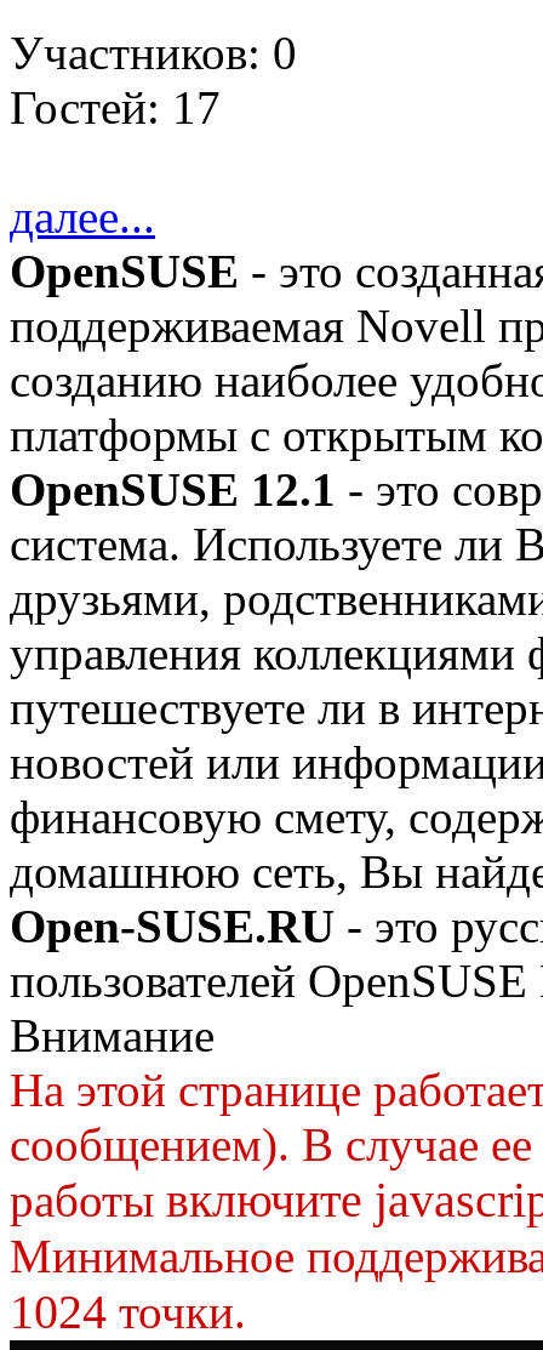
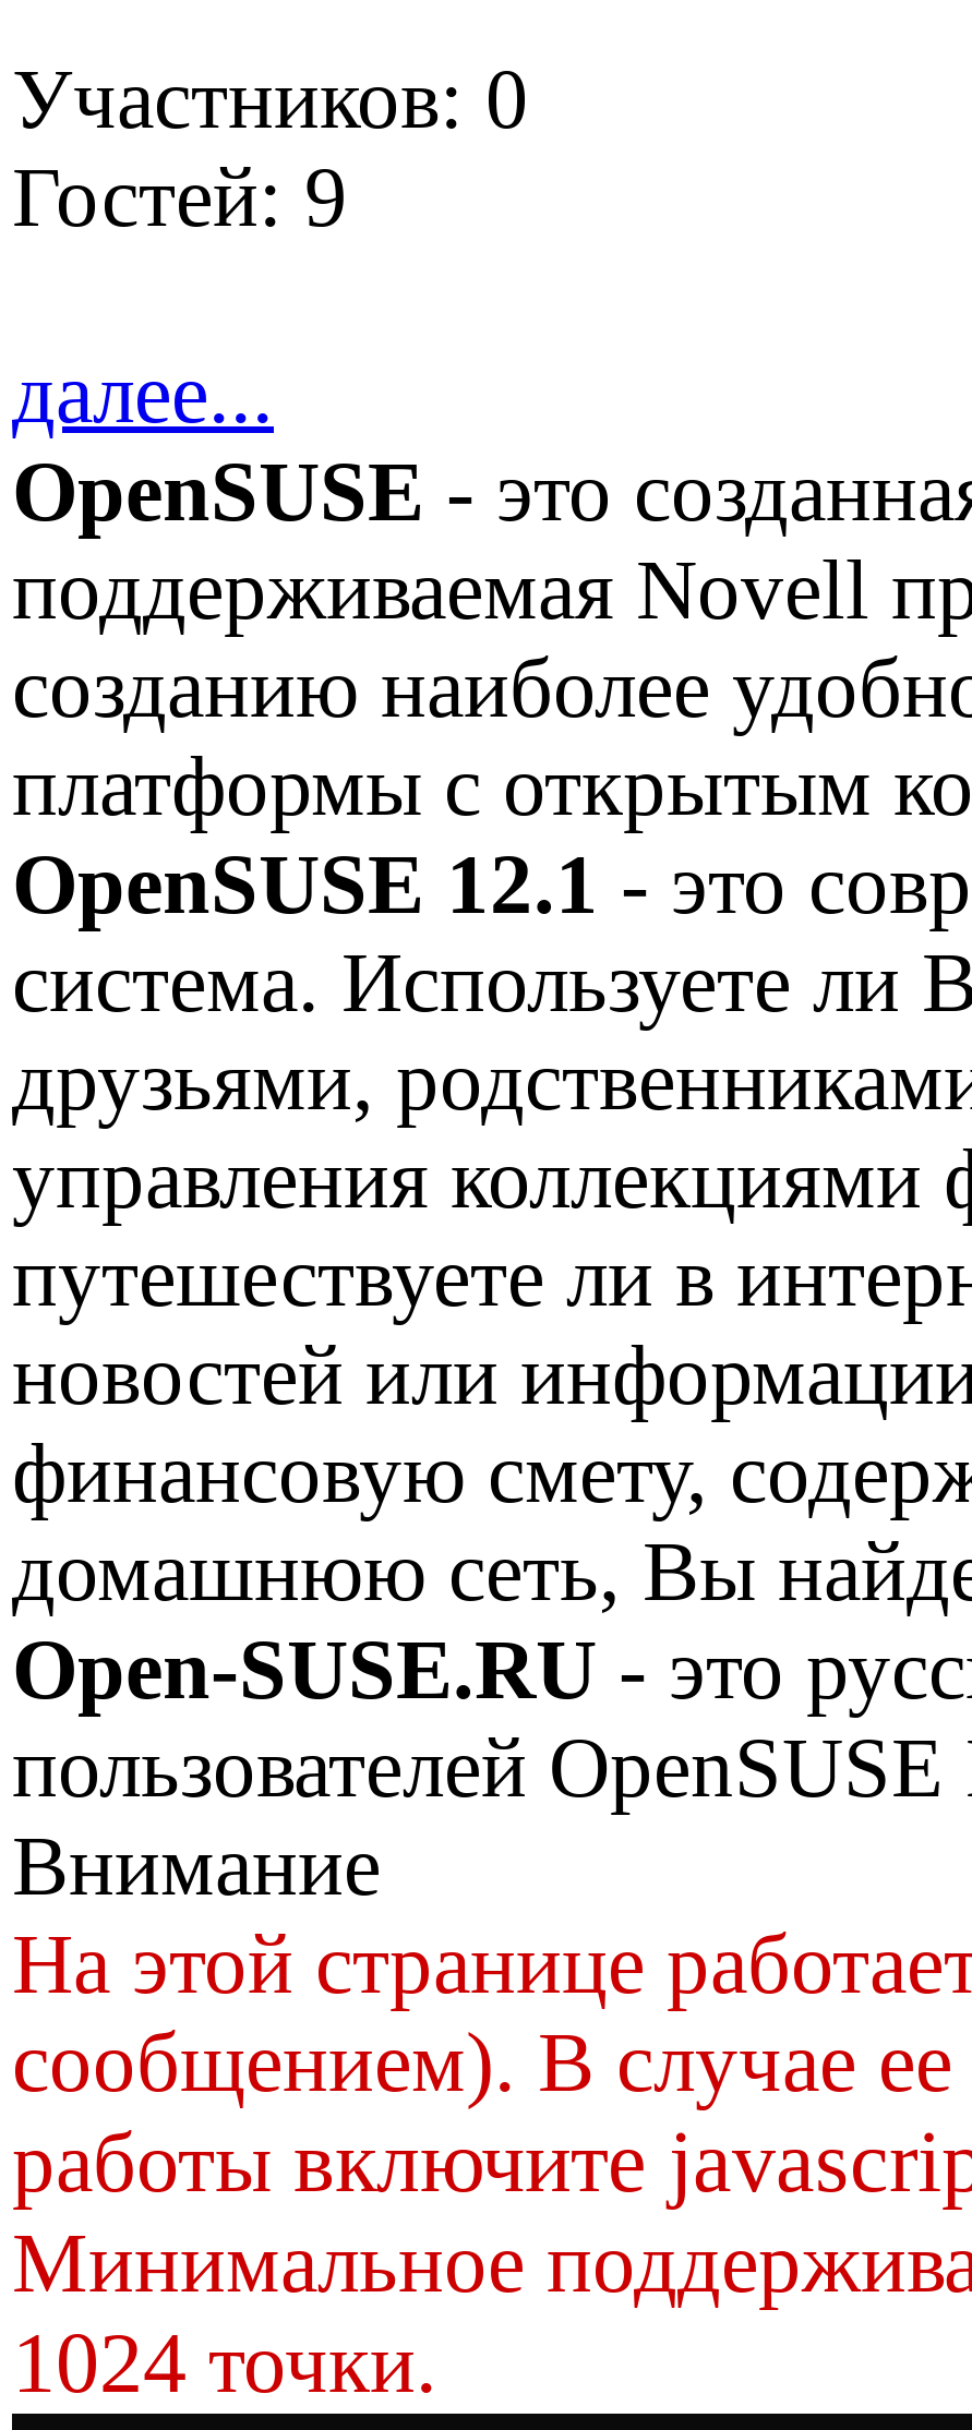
- Гостей: 17
+ Гостей: 9
